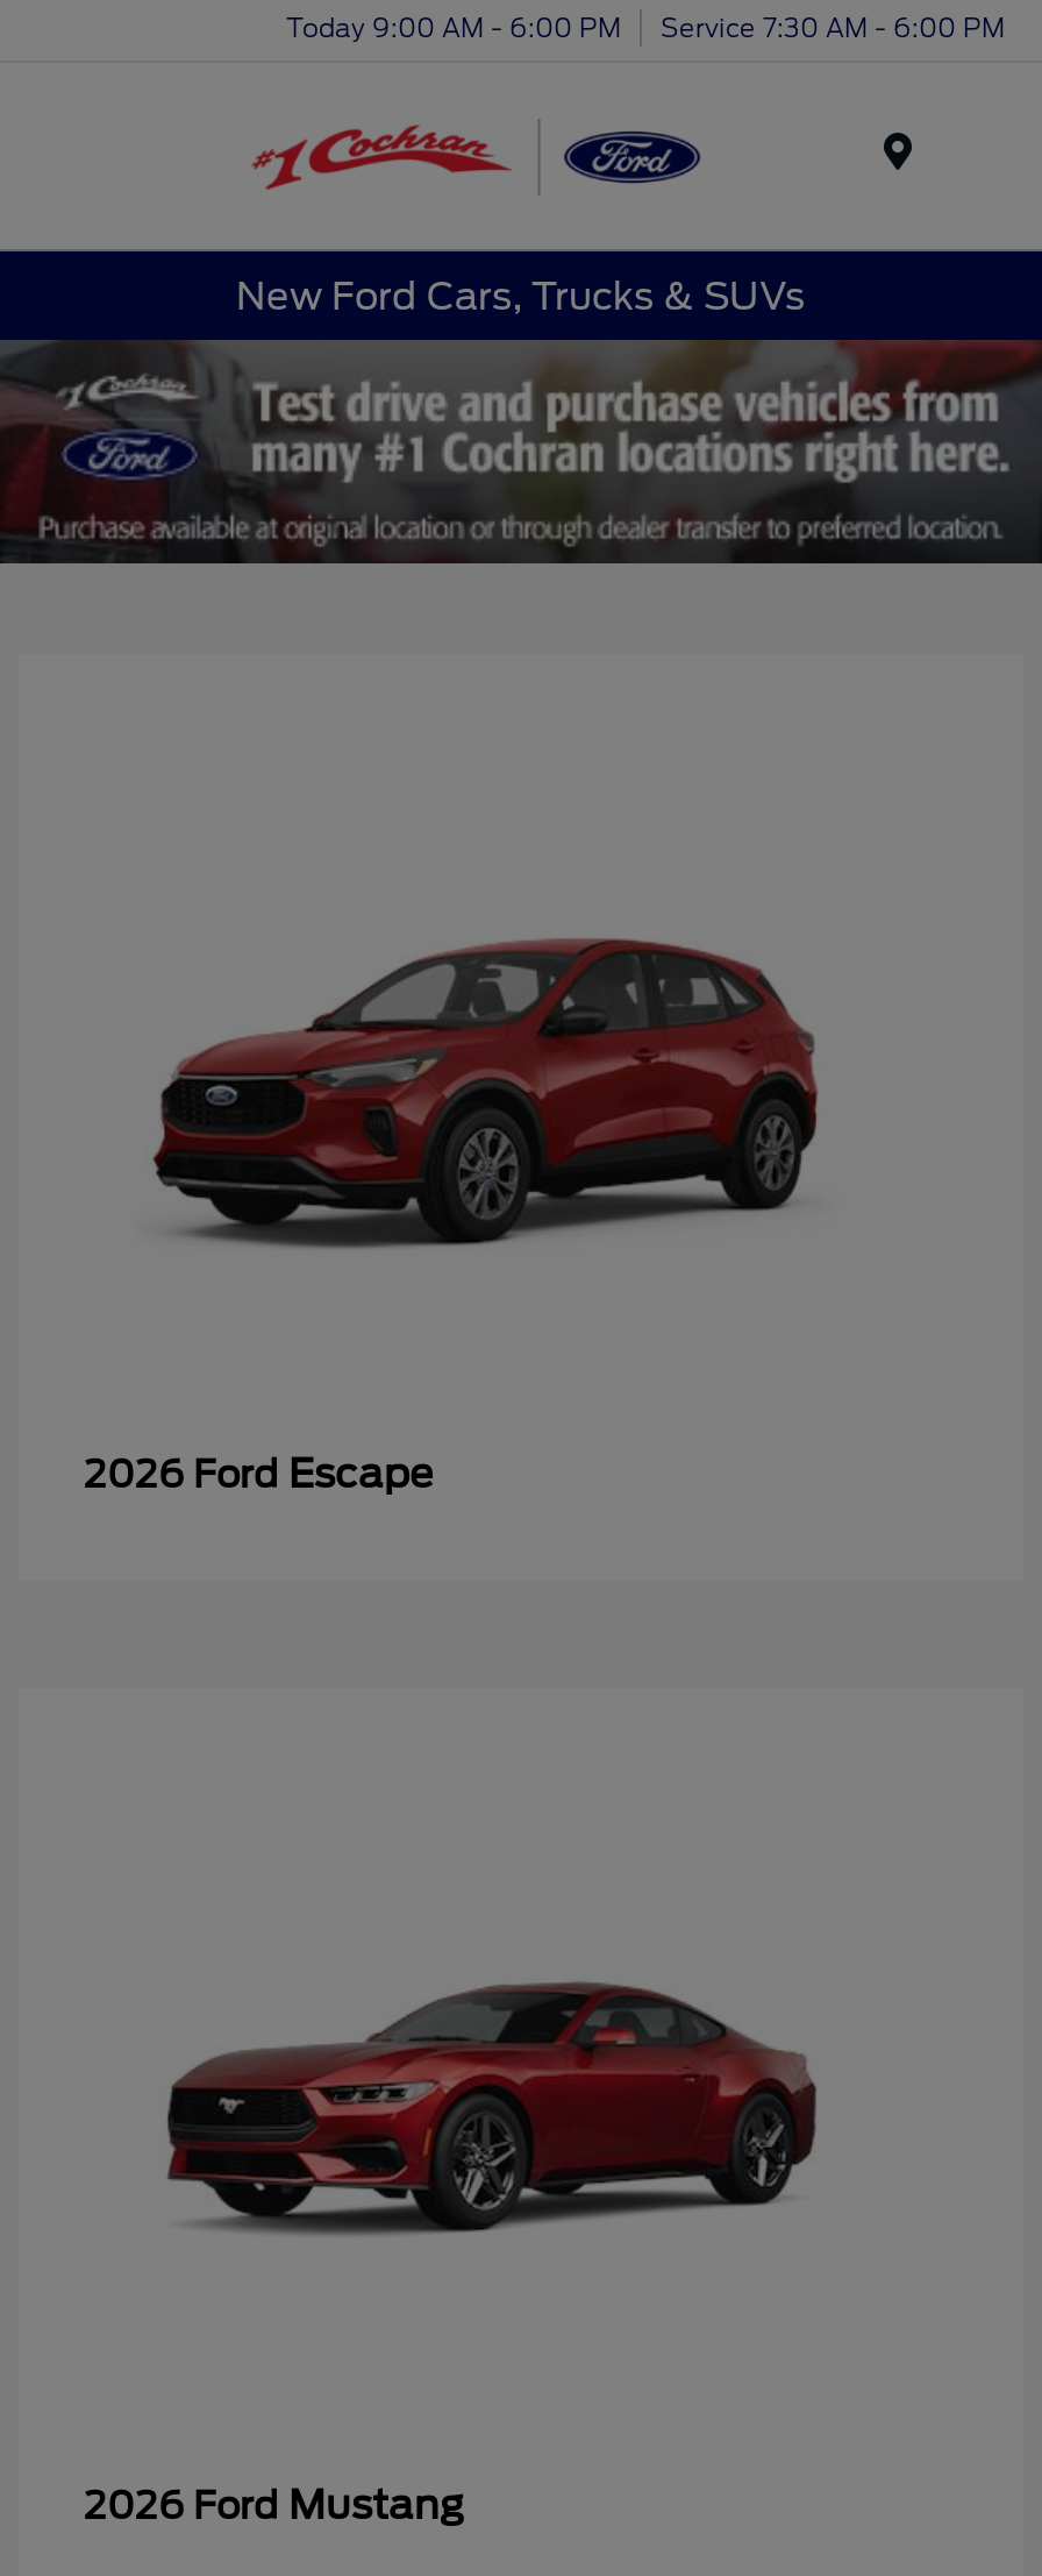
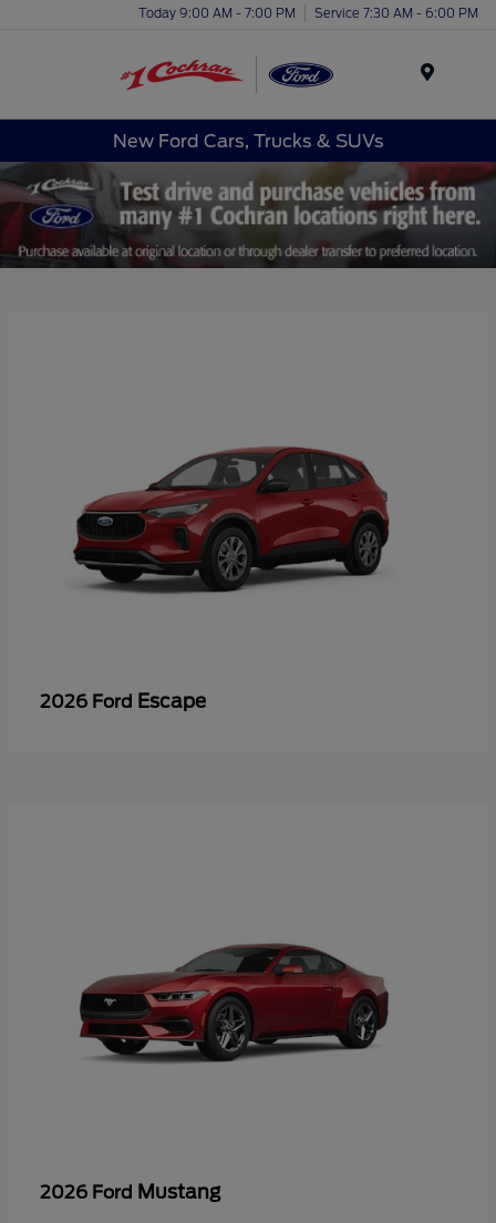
- Today 9:00 AM - 6:00 PM Service 7:30 AM - 6:00 PM
+ Today 9:00 AM - 7:00 PM Service 7:30 AM - 6:00 PM
